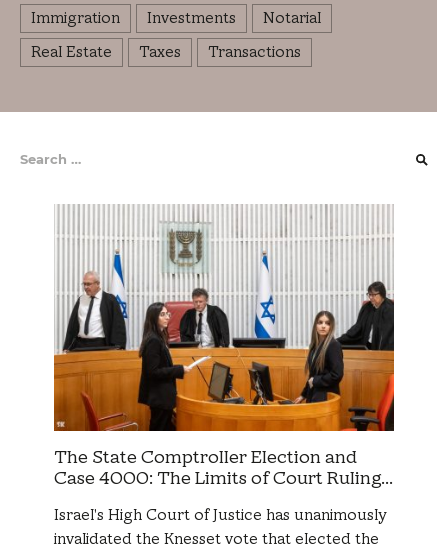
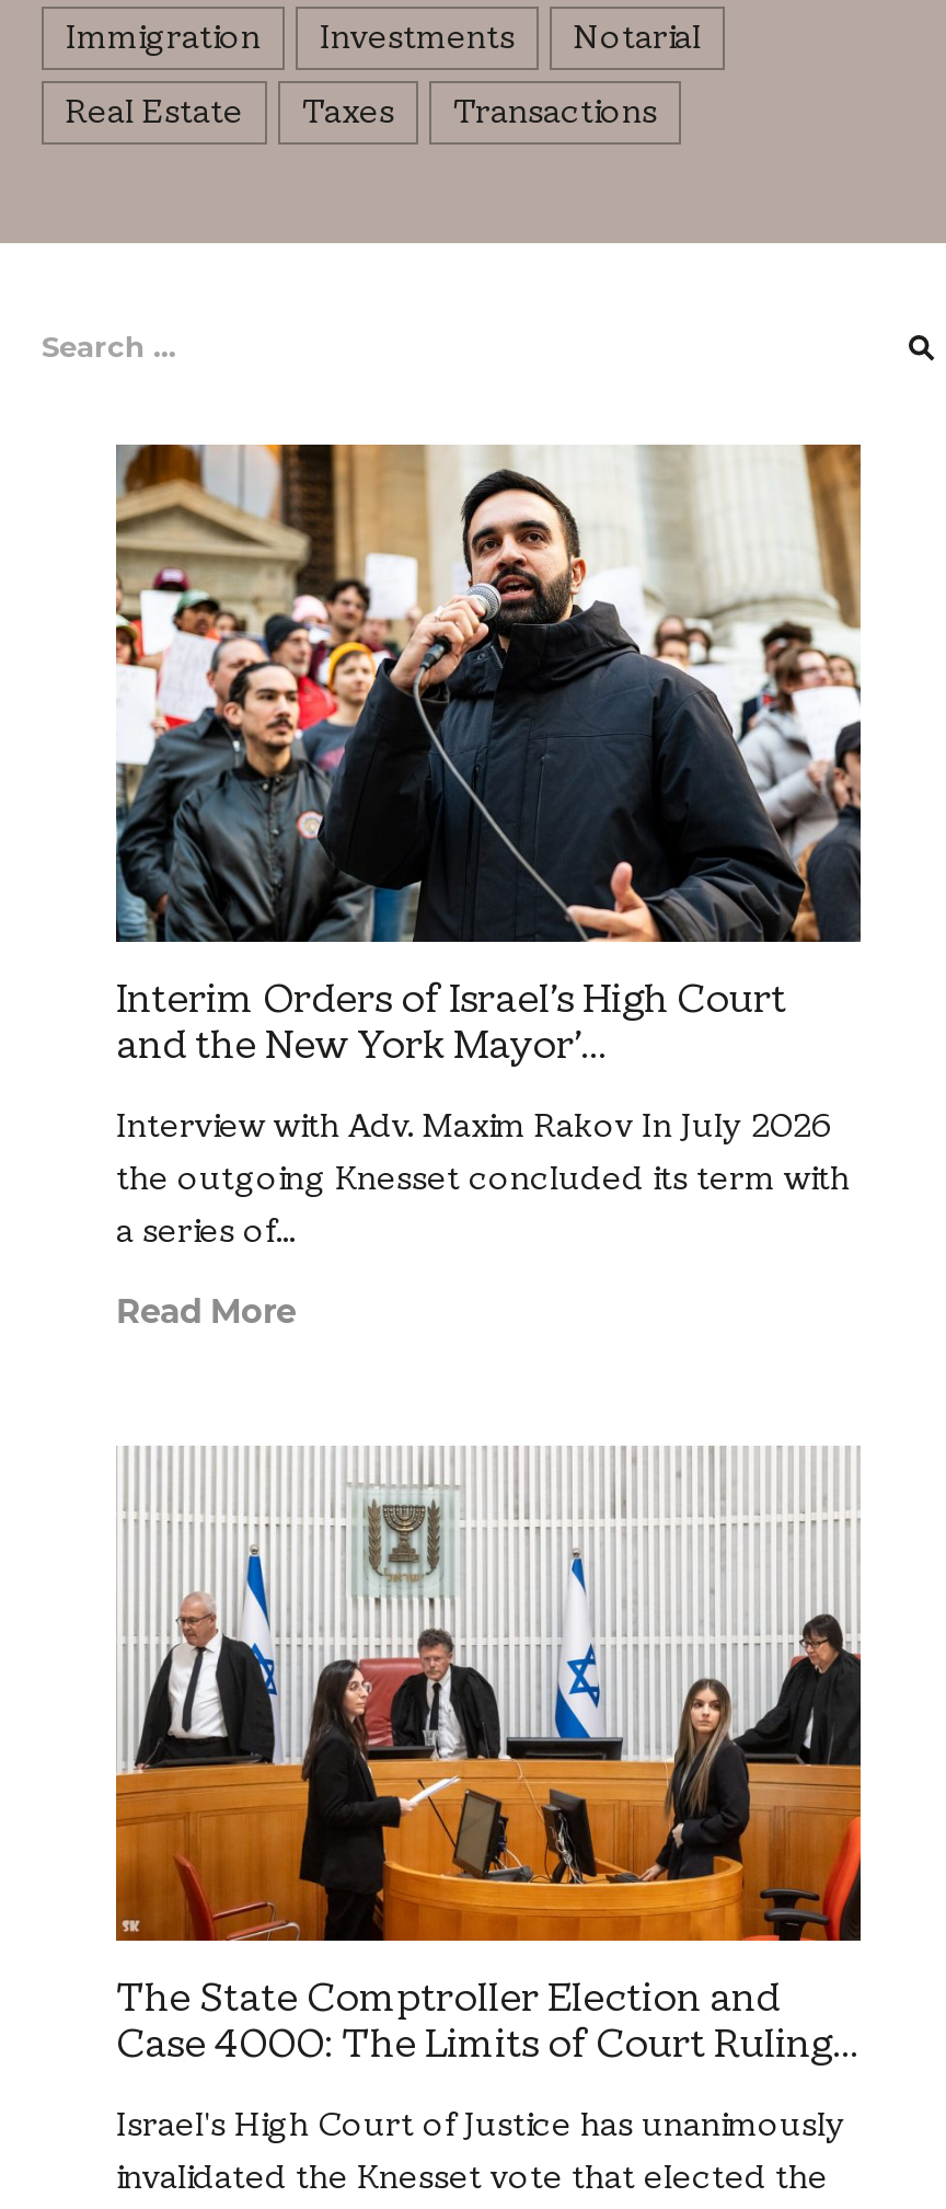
+ [image]
+ Interim Orders of Israel’s High Court
+ and the New York Mayor’...
+ Interview with Adv. Maxim Rakov In July 2026
+ the outgoing Knesset concluded its term with
+ a series of…
+ Read More
